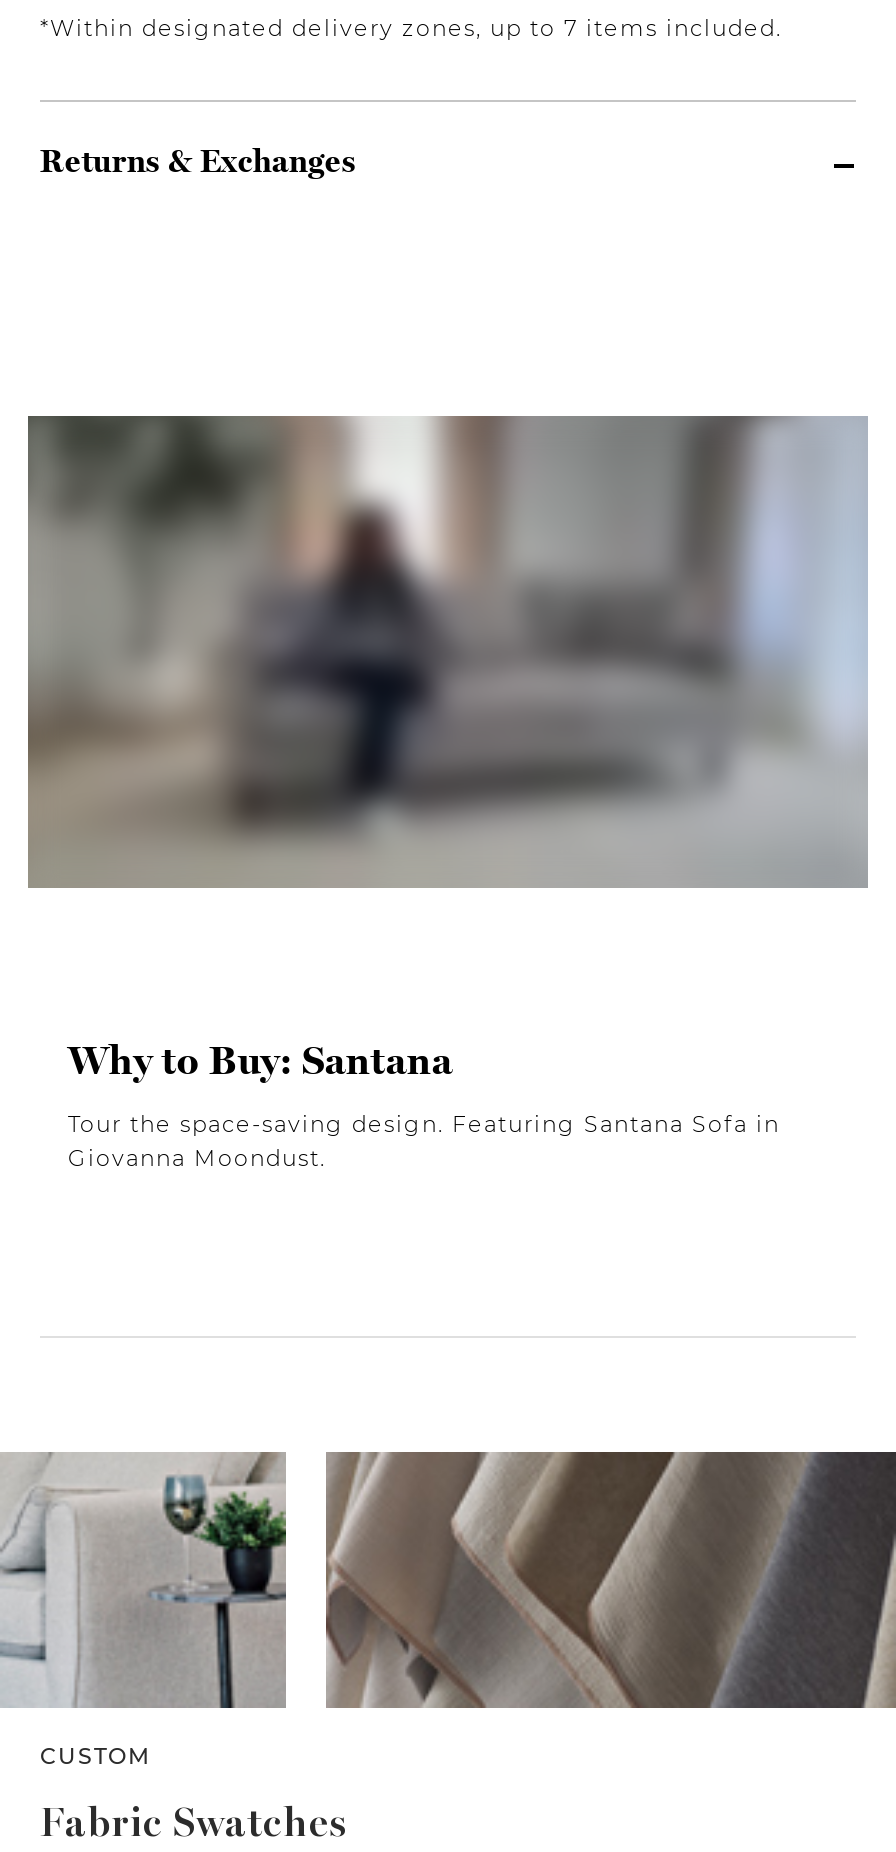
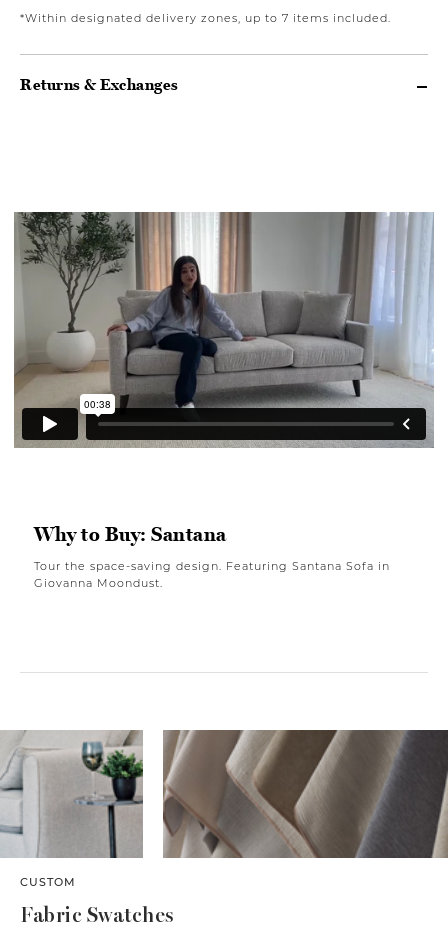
- [image]
+ [image]
